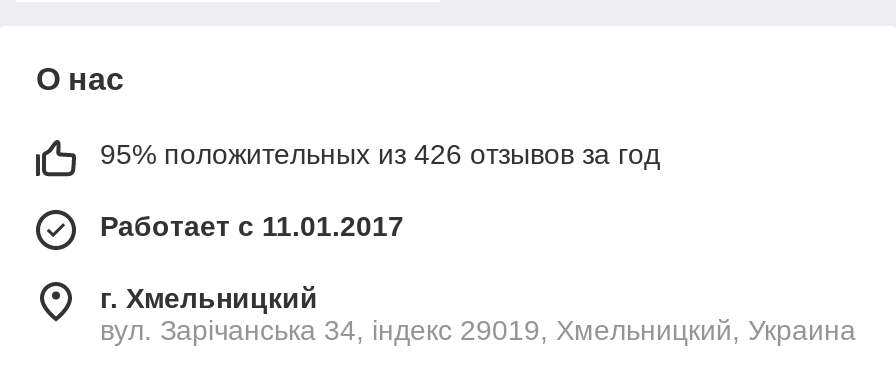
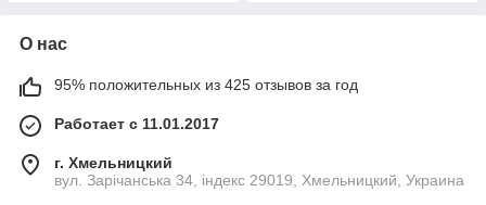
- 95% положительных из 426 отзывов за год
+ 95% положительных из 425 отзывов за год
